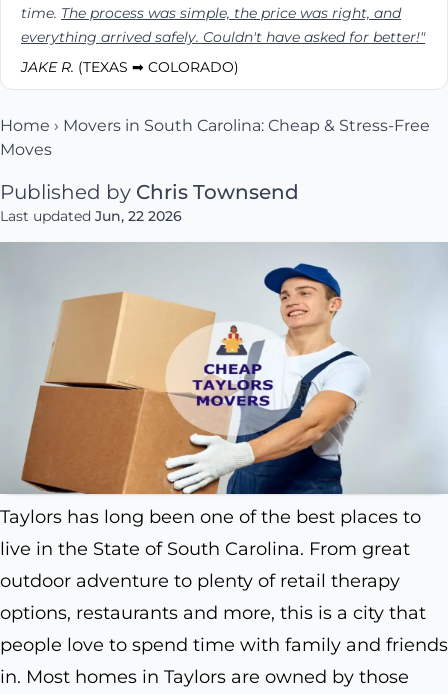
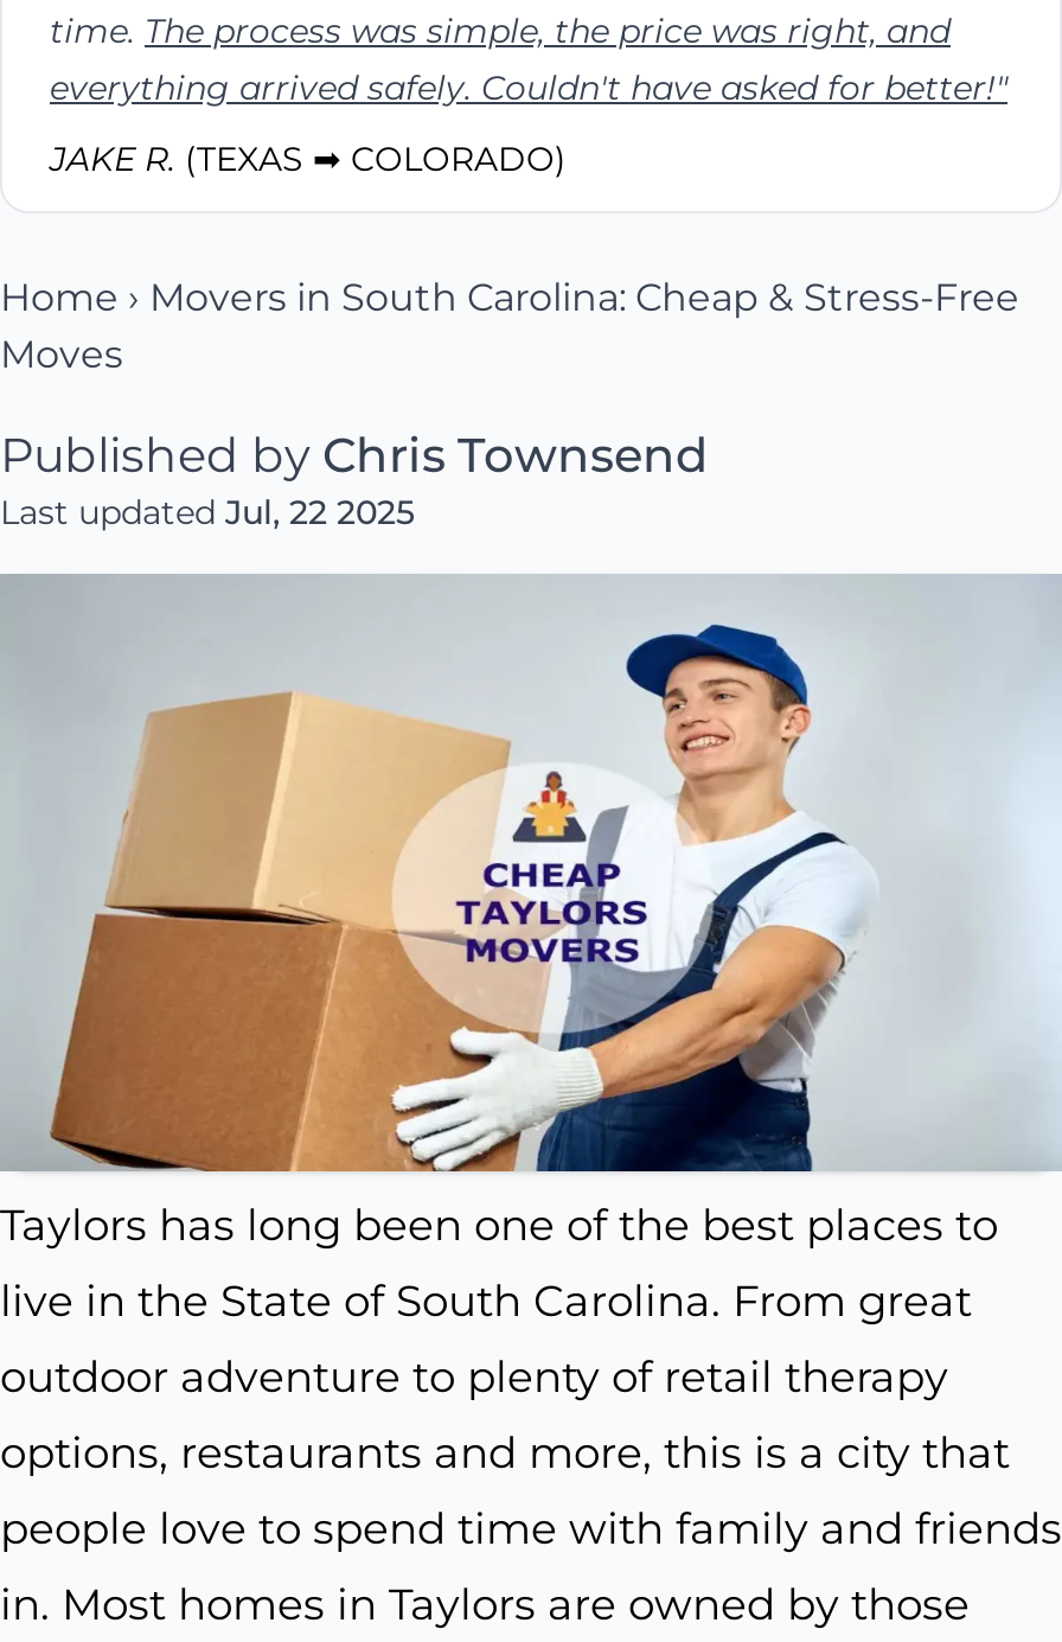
- Last updated Jun, 22 2026
+ Last updated Jul, 22 2025
